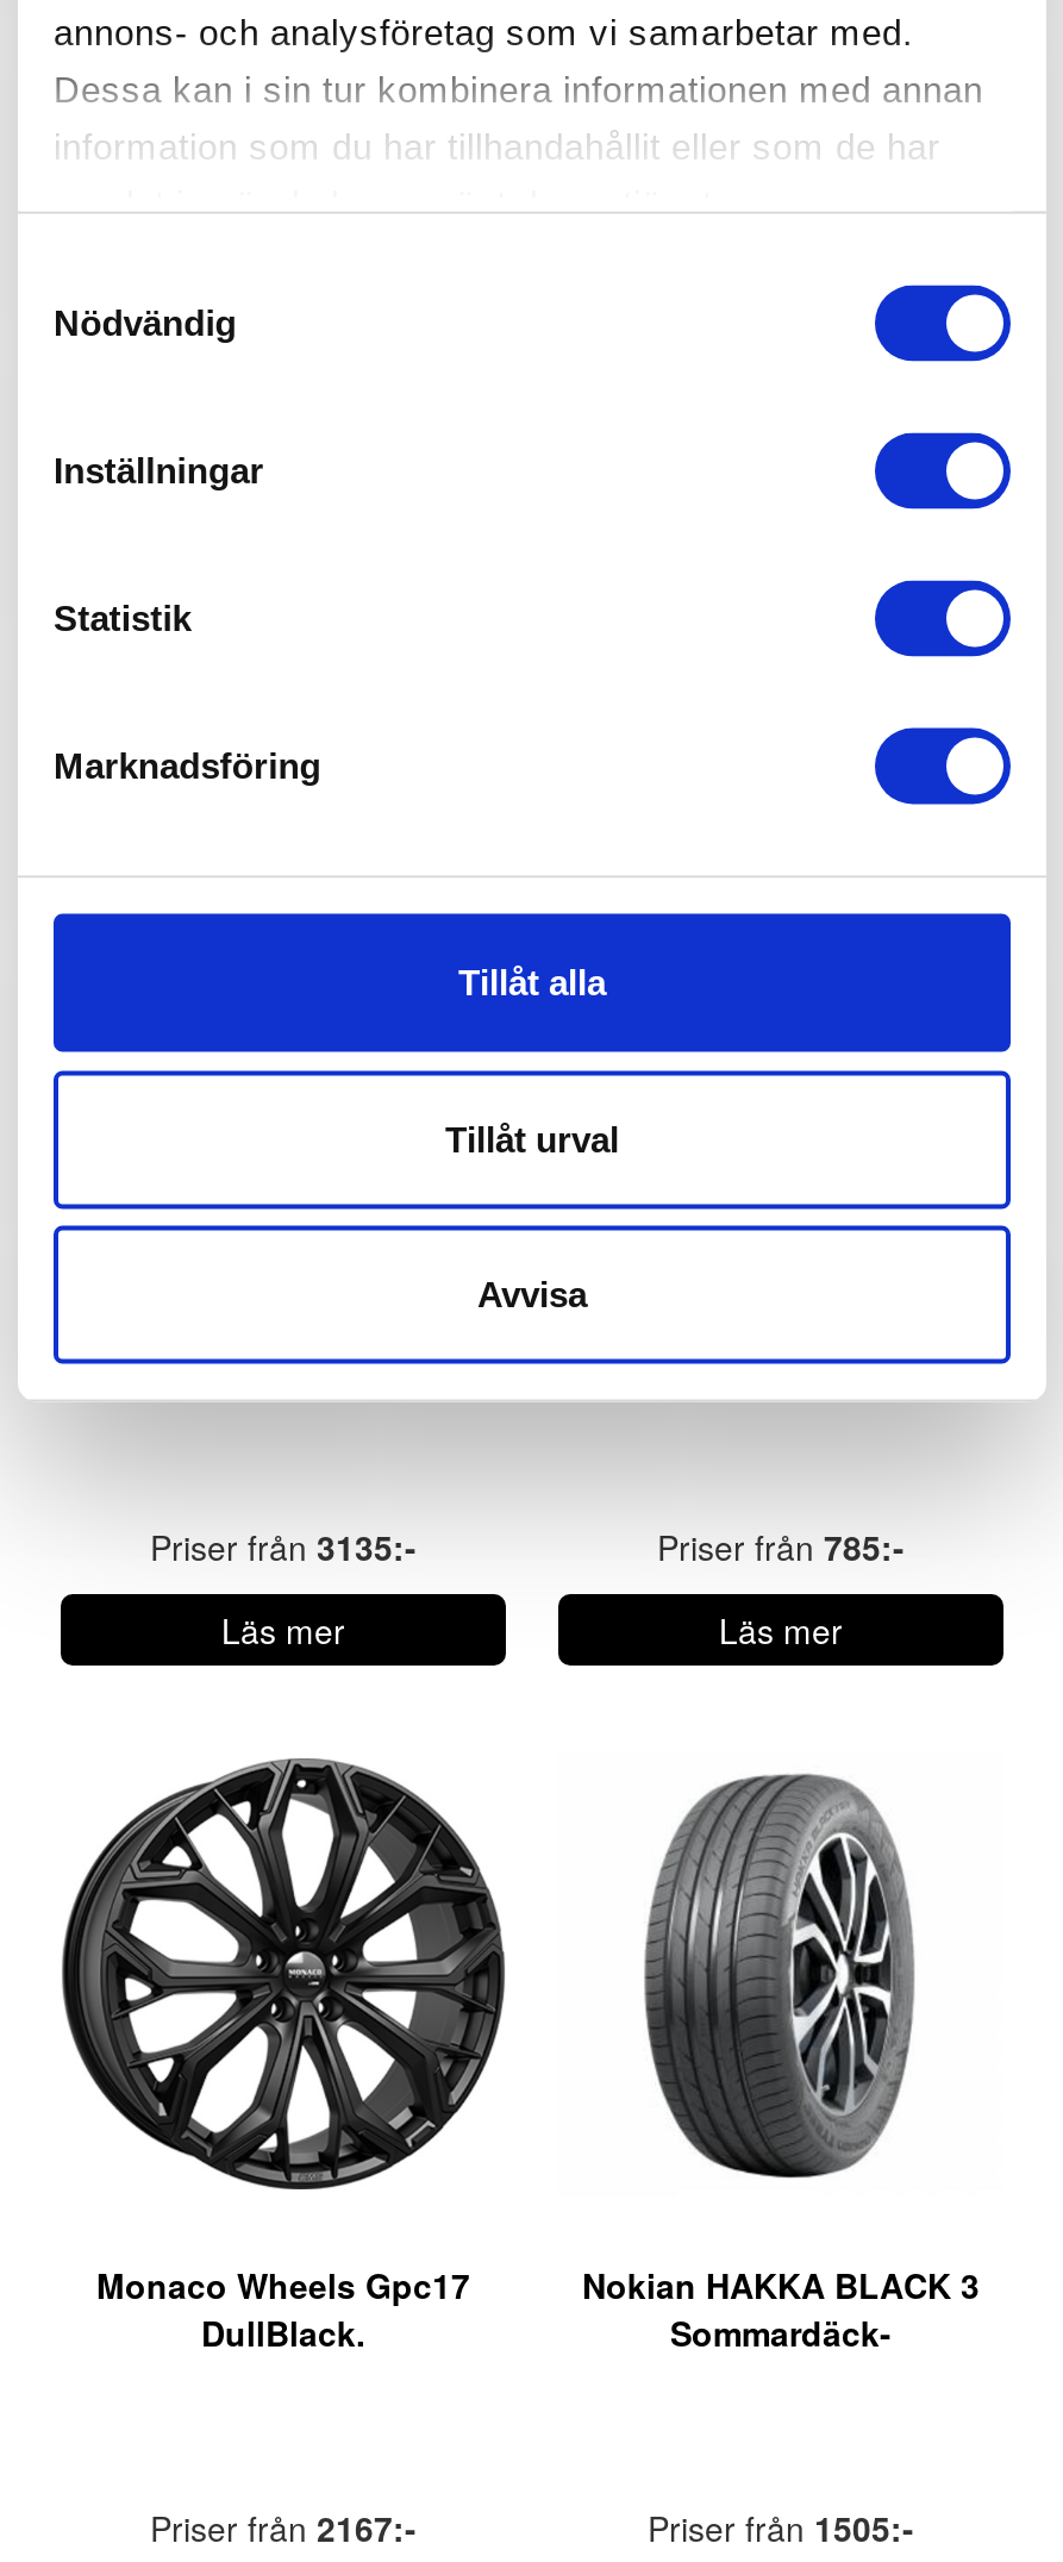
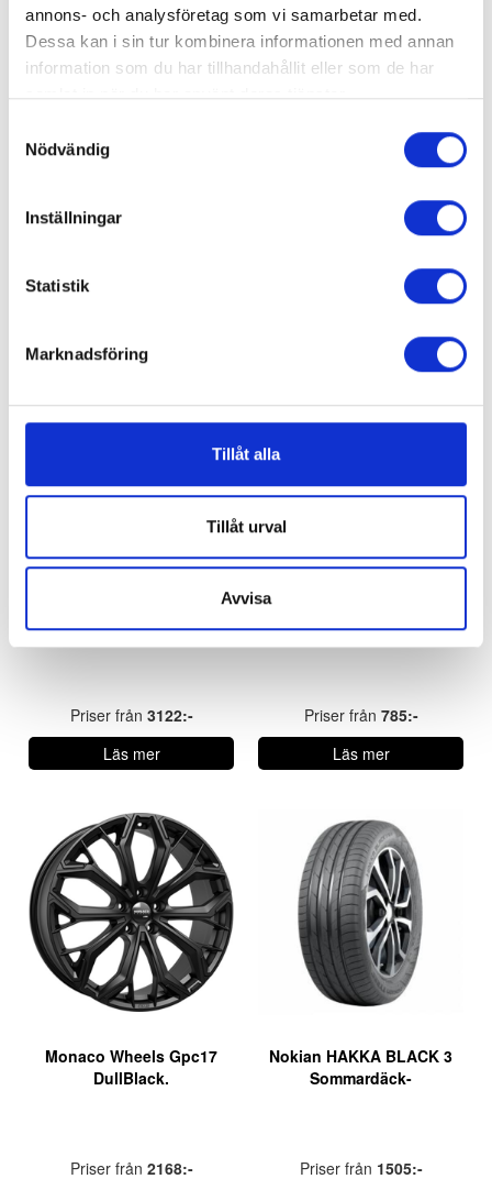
- Priser från 3135:-
+ Priser från 3122:-

- Priser från 2167:-
+ Priser från 2168:-
